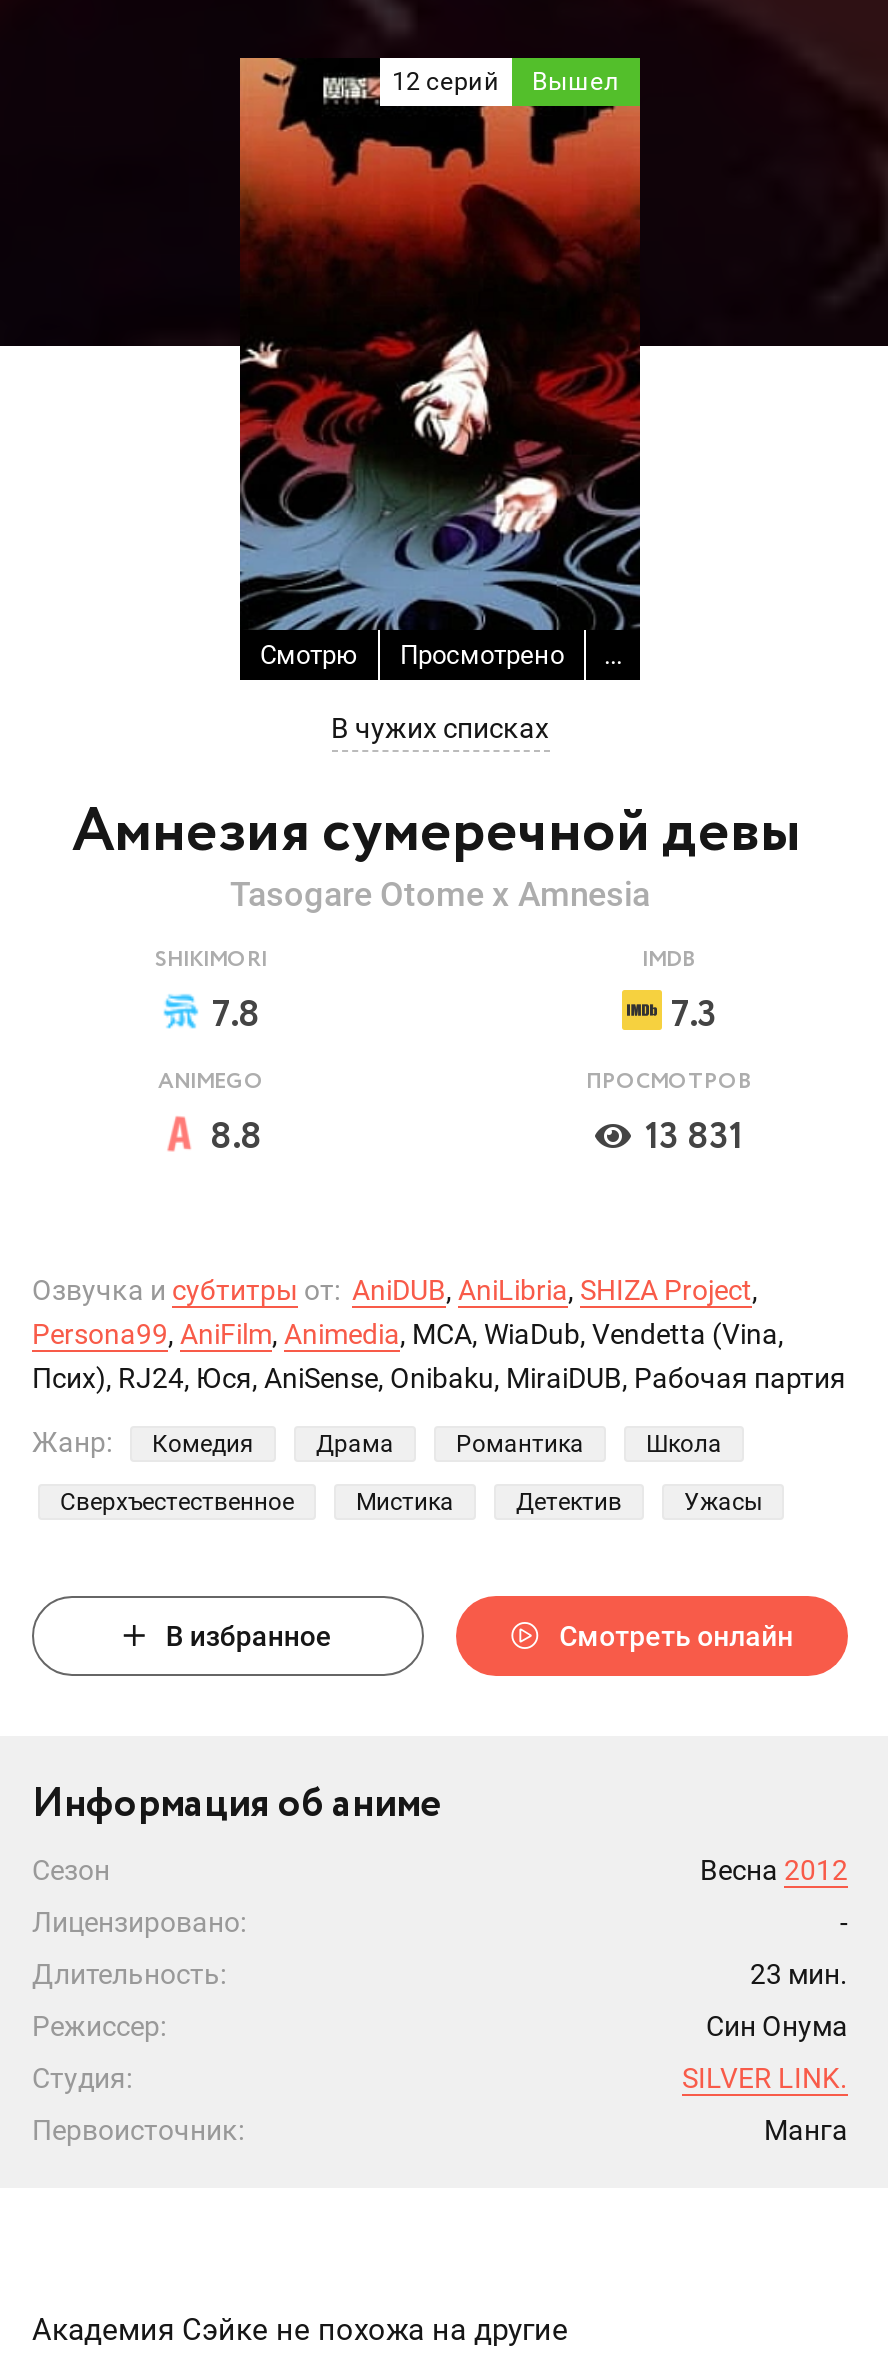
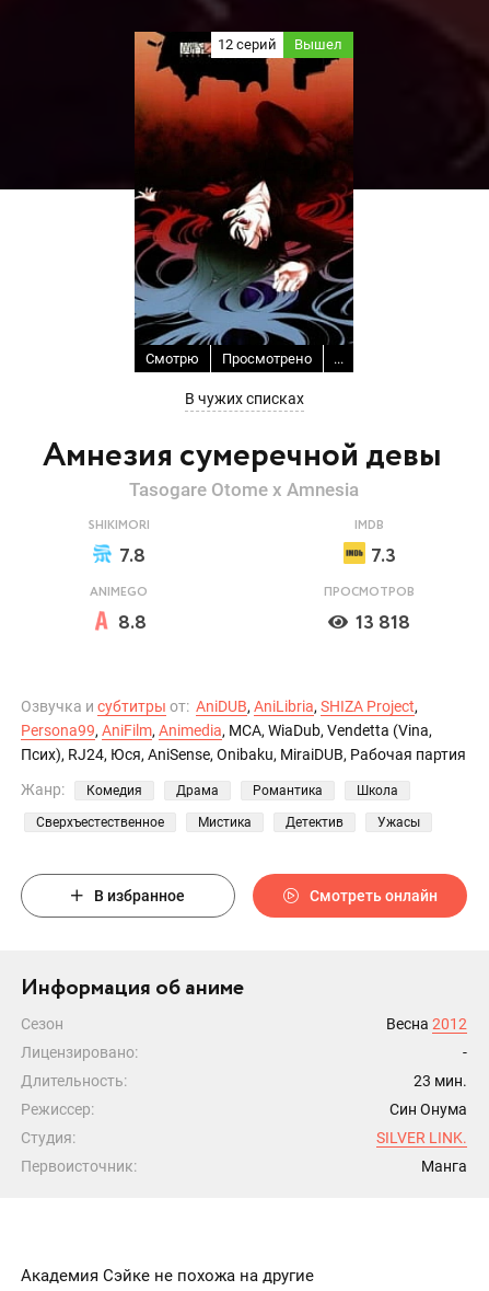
- 13 831
+ 13 818
